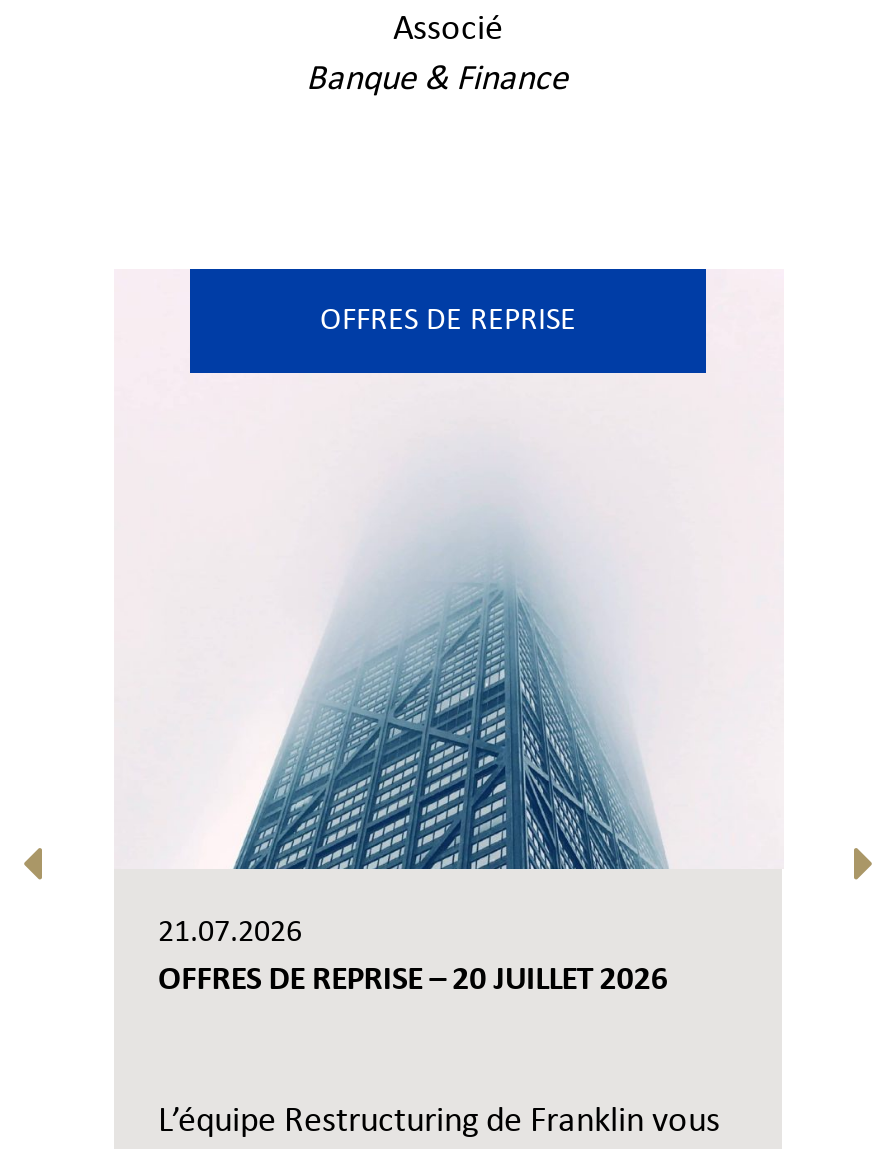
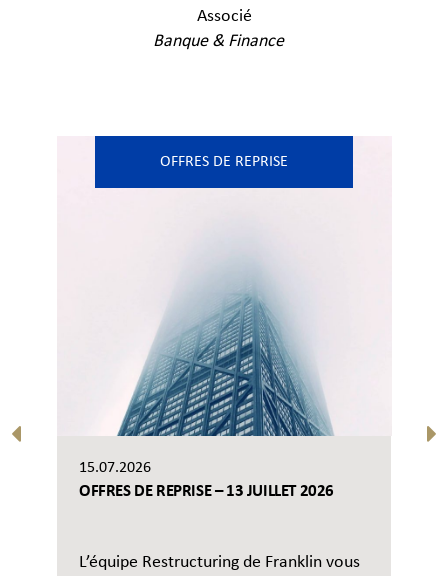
- 21.07.2026
+ 15.07.2026

- OFFRES DE REPRISE – 20 JUILLET 2026
+ OFFRES DE REPRISE – 13 JUILLET 2026
